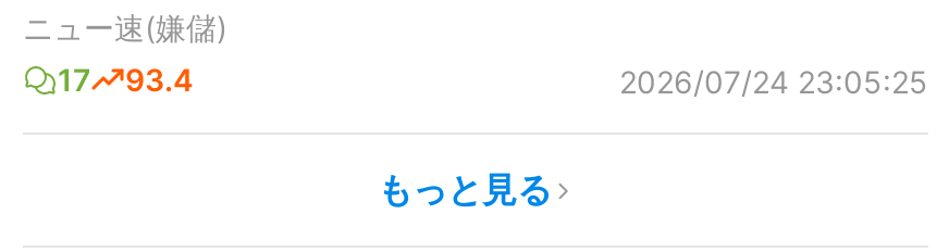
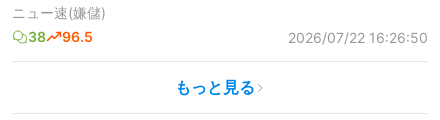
- 17
+ 38

- 93.4
+ 96.5

- 2026/07/24 23:05:25
+ 2026/07/22 16:26:50
